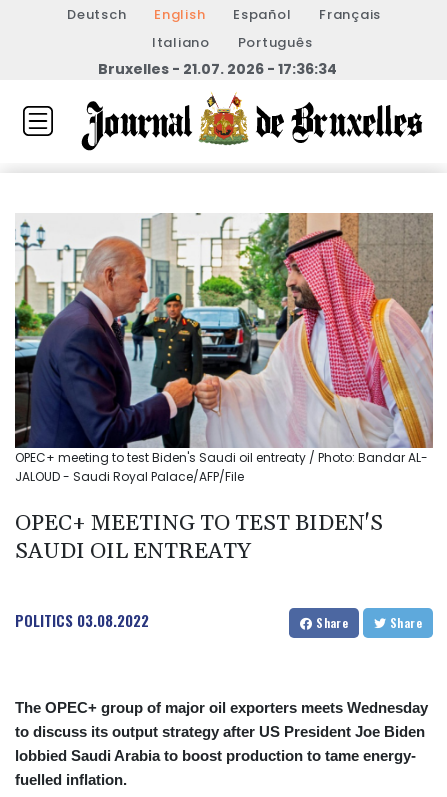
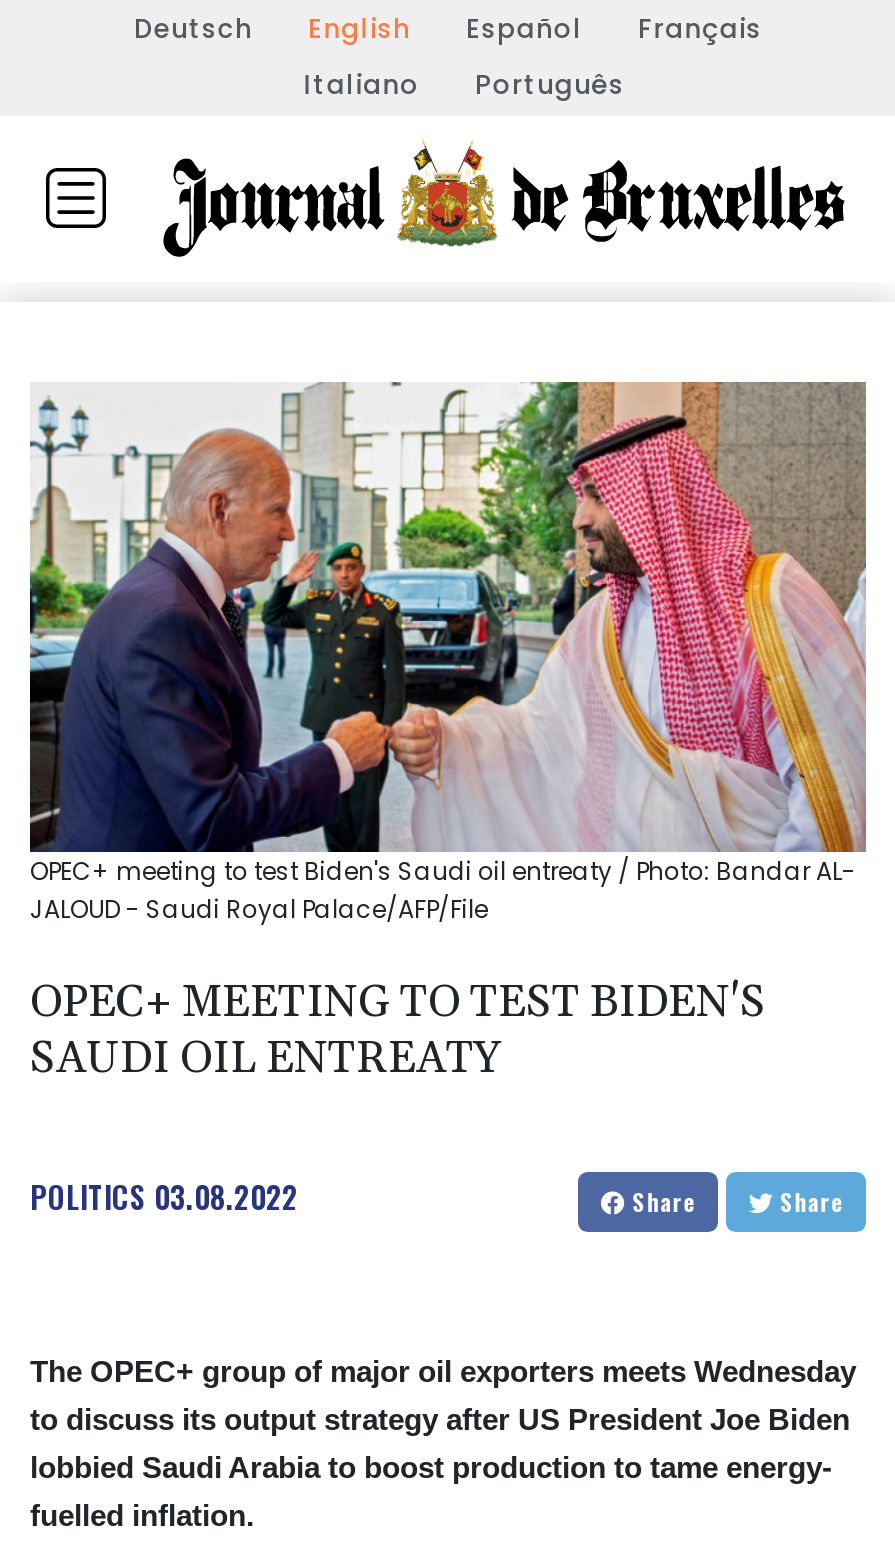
- Bruxelles - 21.07. 2026 - 17:36:34
